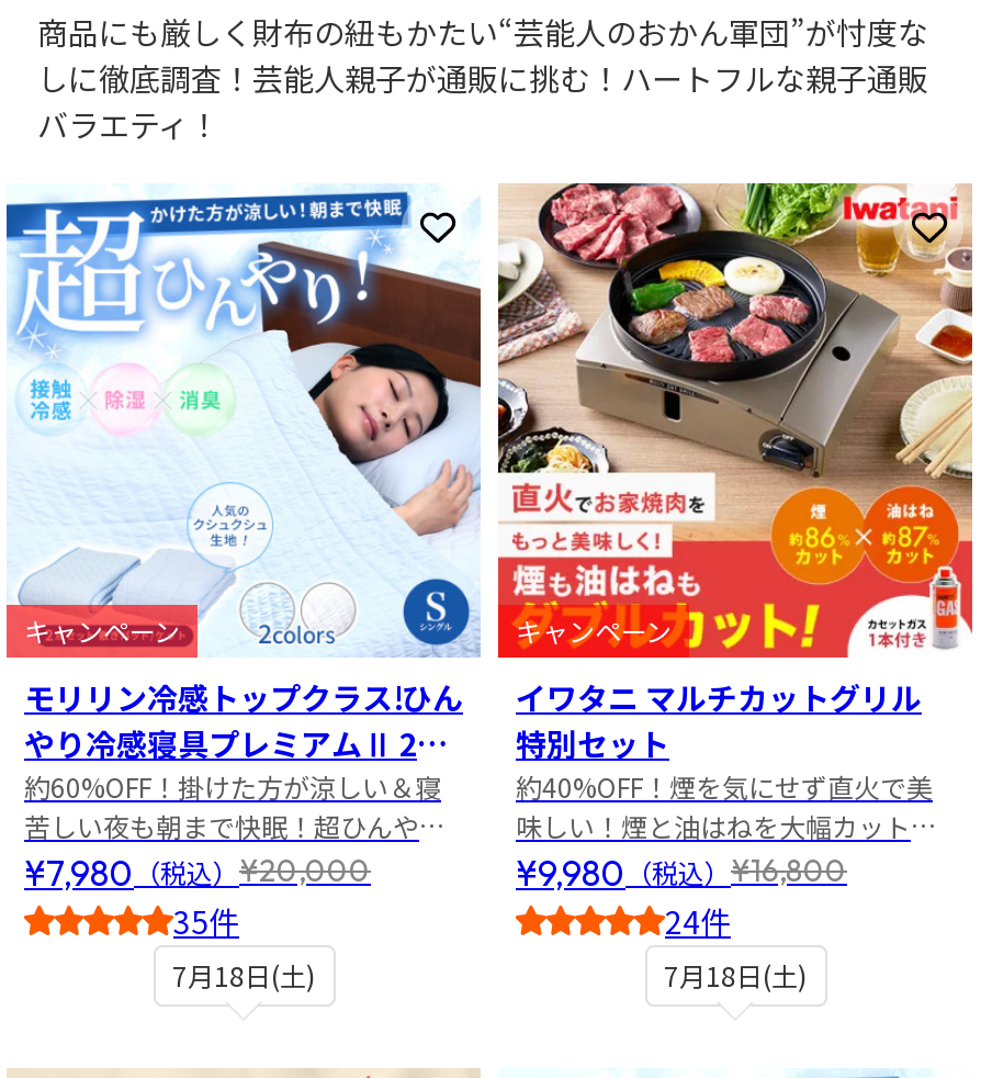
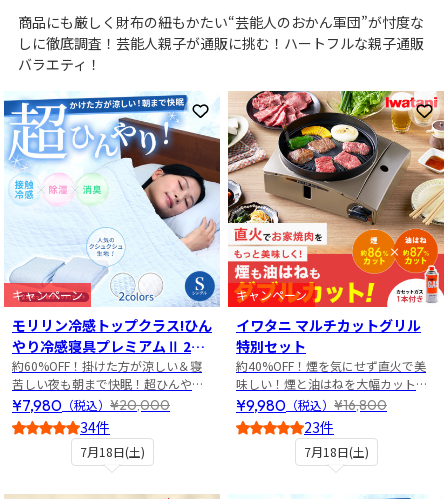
- 35件
+ 34件

- 24件
+ 23件
